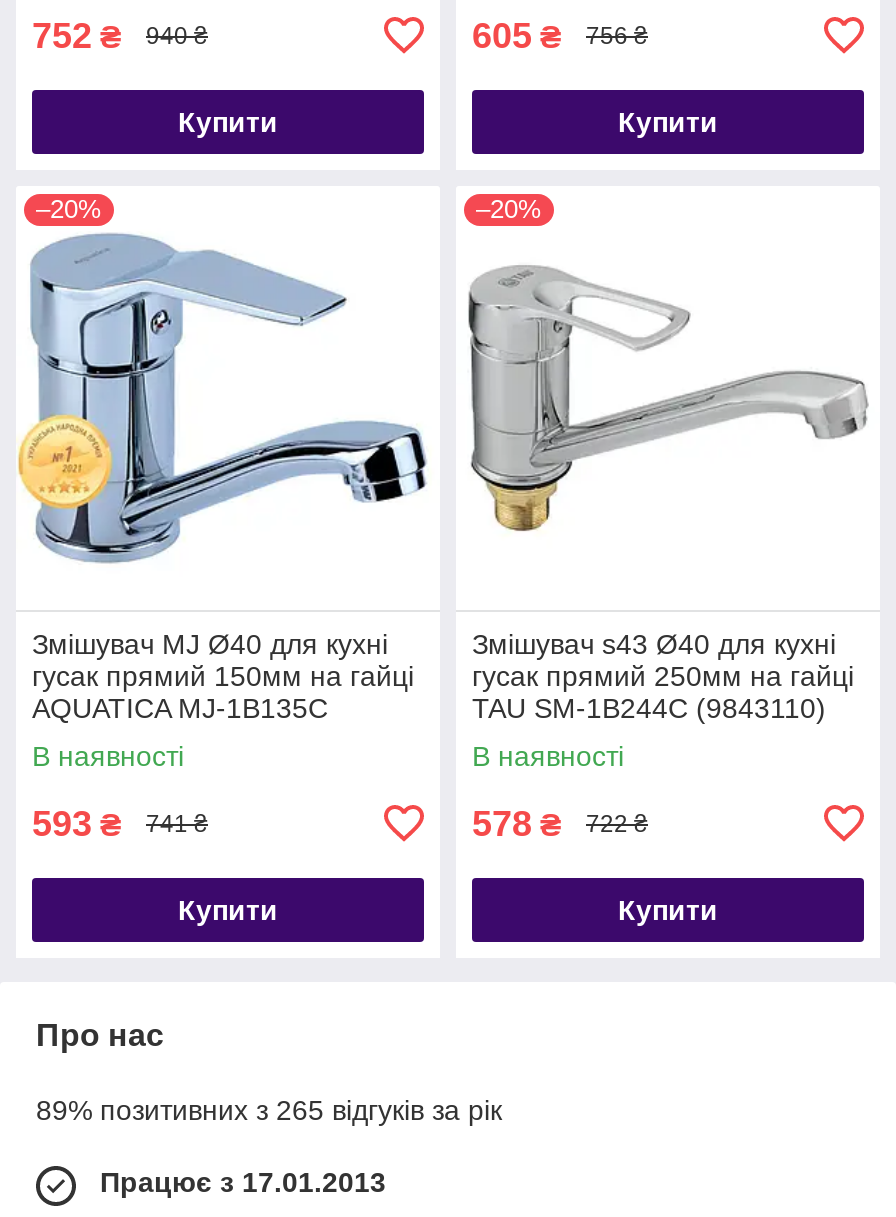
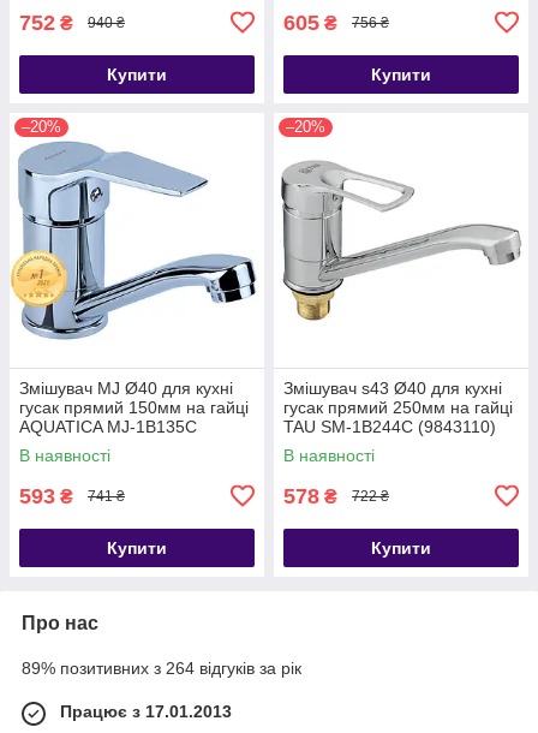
- 89% позитивних з 265 відгуків за рік
+ 89% позитивних з 264 відгуків за рік
